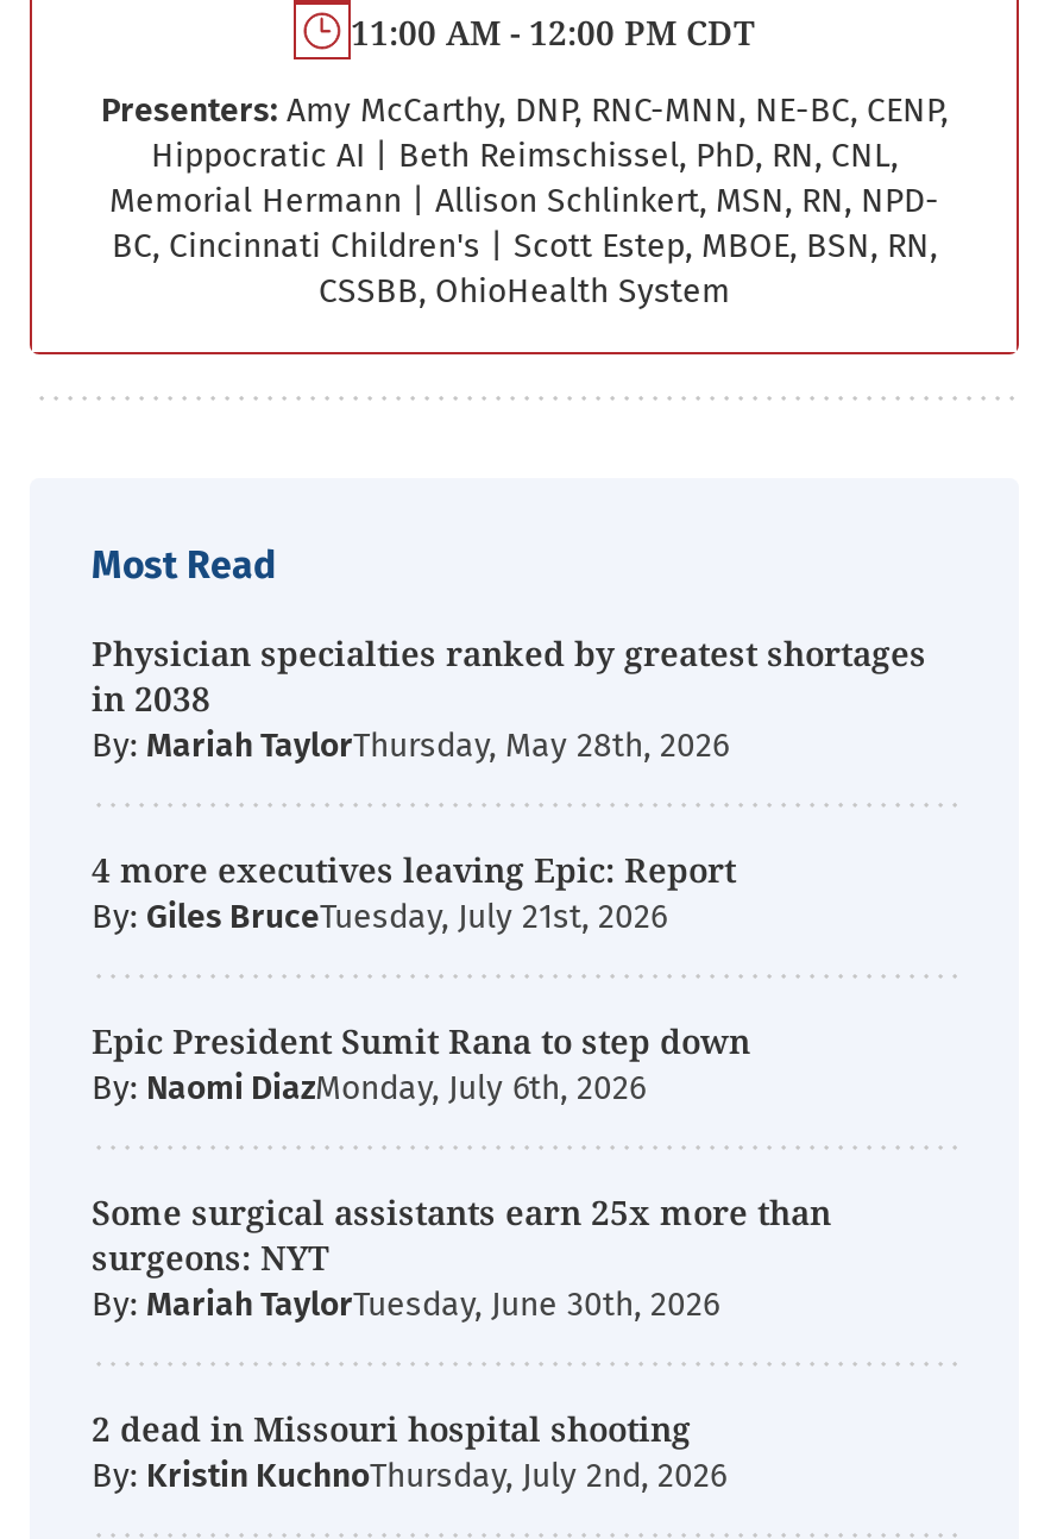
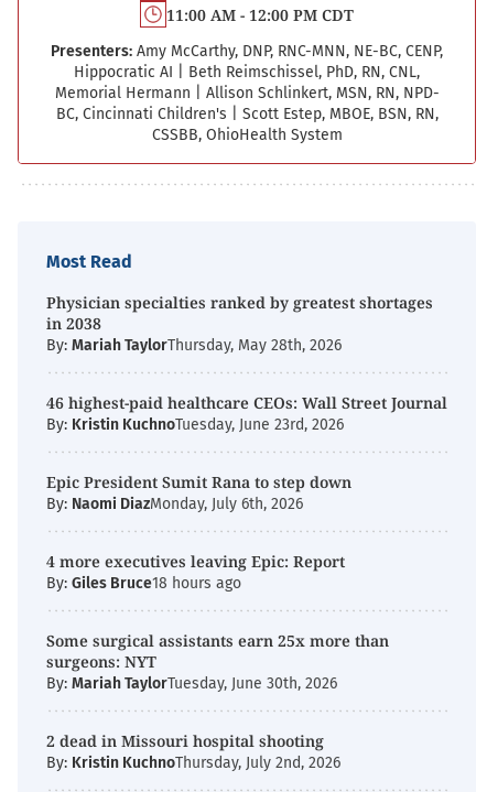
moved down: 4 more executives leaving Epic: Report

- By: Giles BruceTuesday, July 21st, 2026
+ 46 highest-paid healthcare CEOs: Wall Street Journal
+ By: Kristin KuchnoTuesday, June 23rd, 2026

+ By: Giles Bruce18 hours ago
